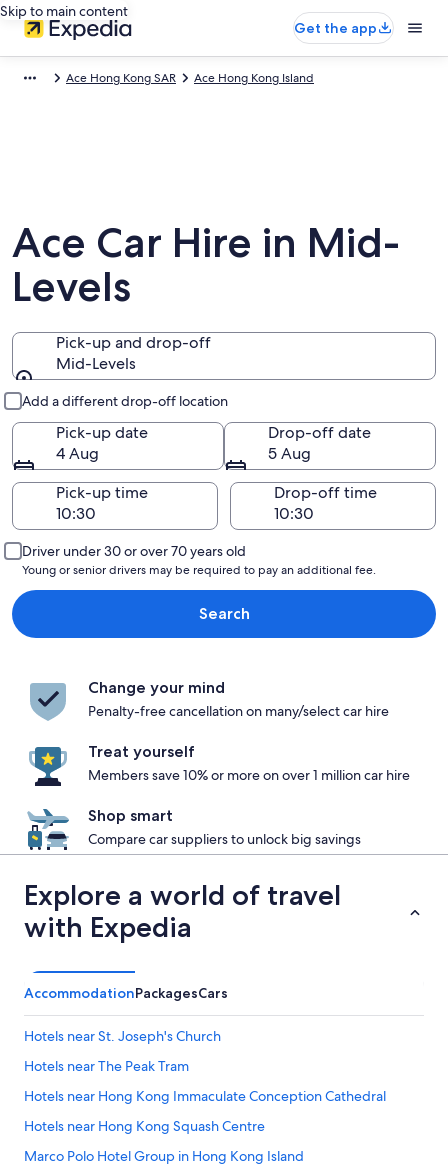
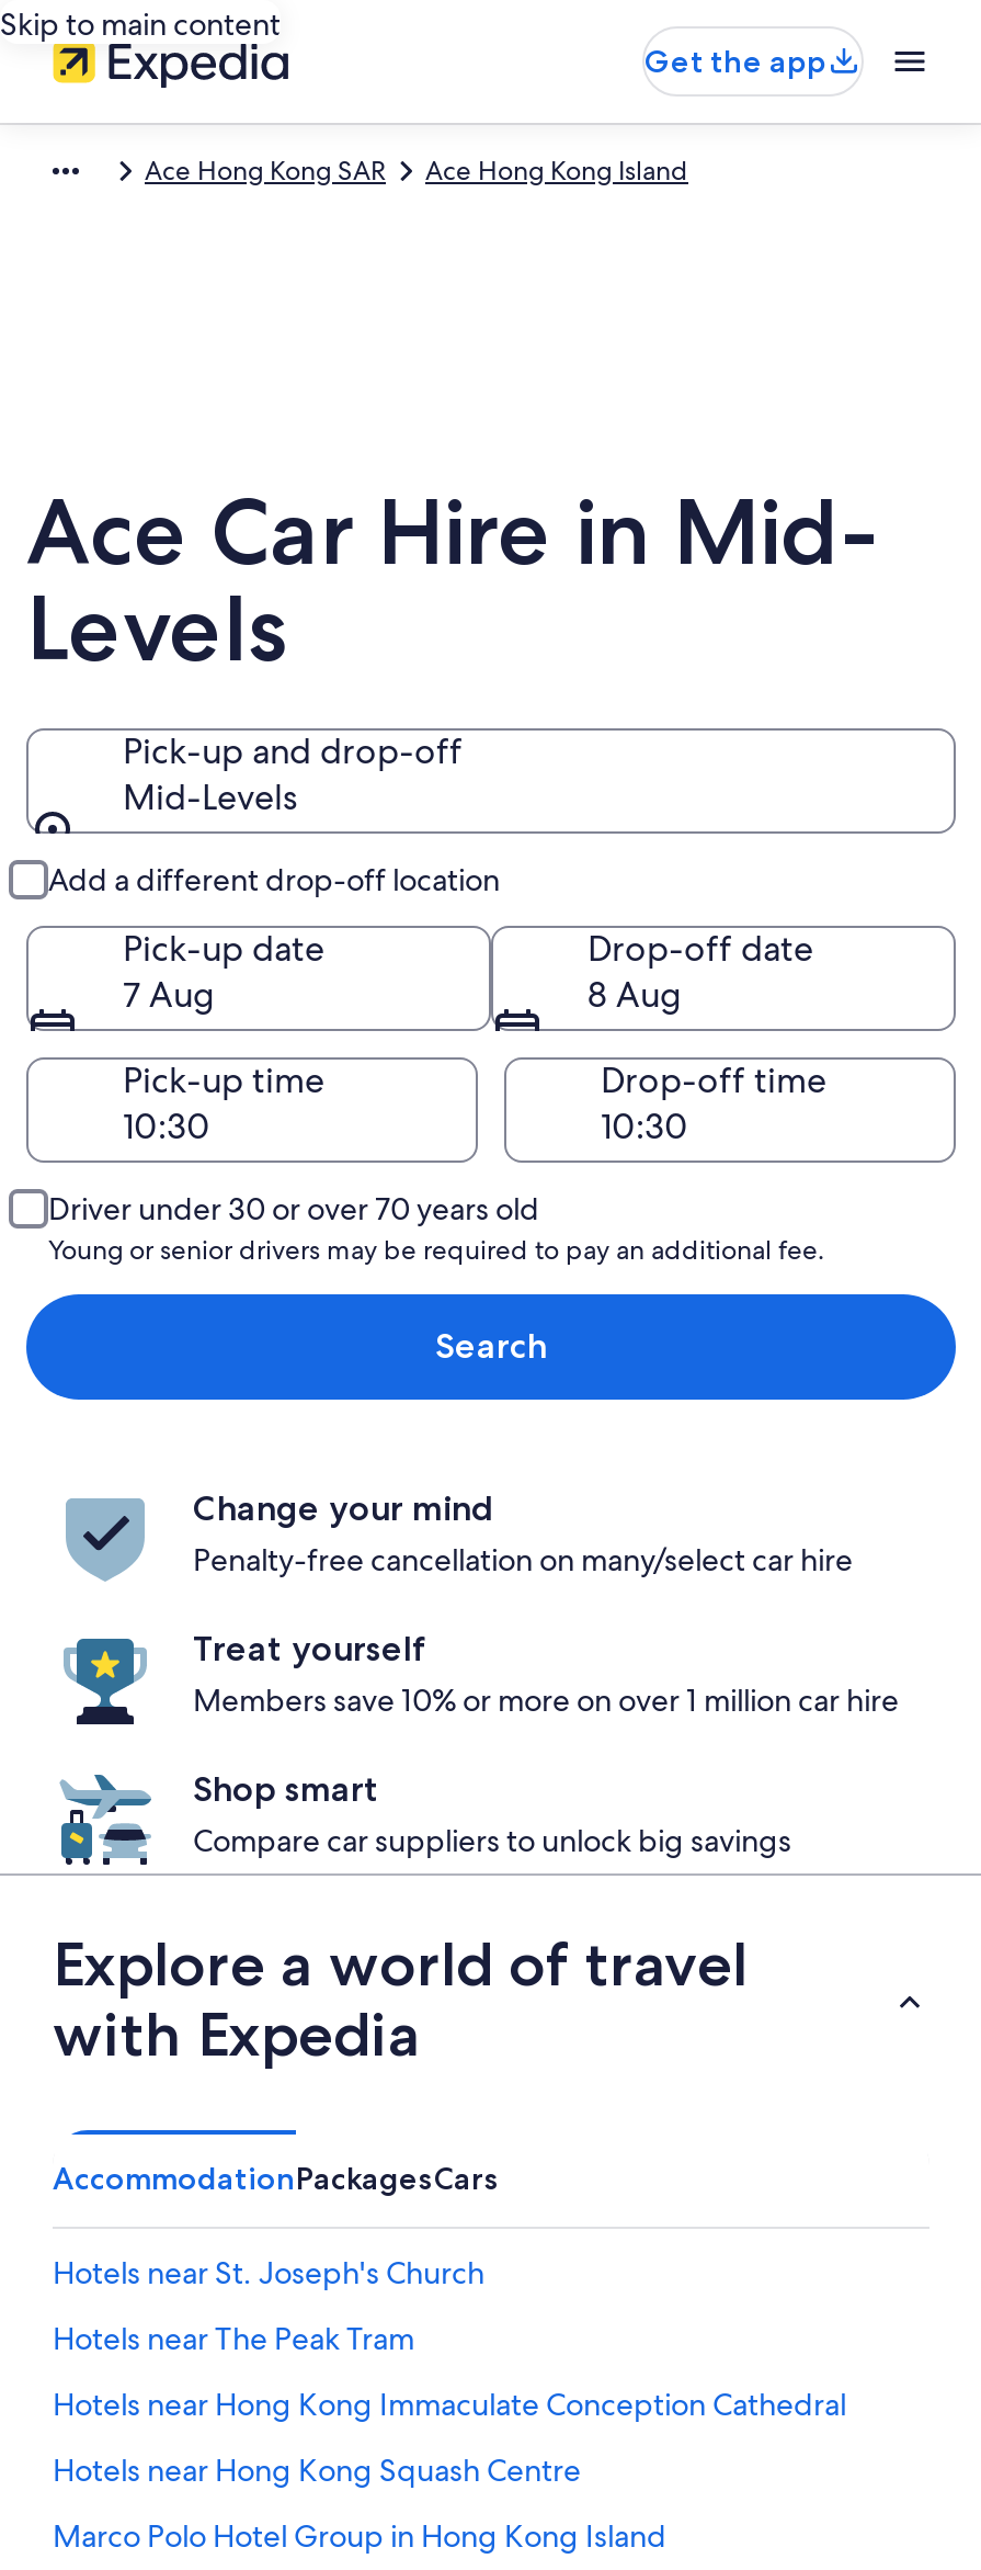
- 4 Aug
+ 7 Aug

- 5 Aug
+ 8 Aug
